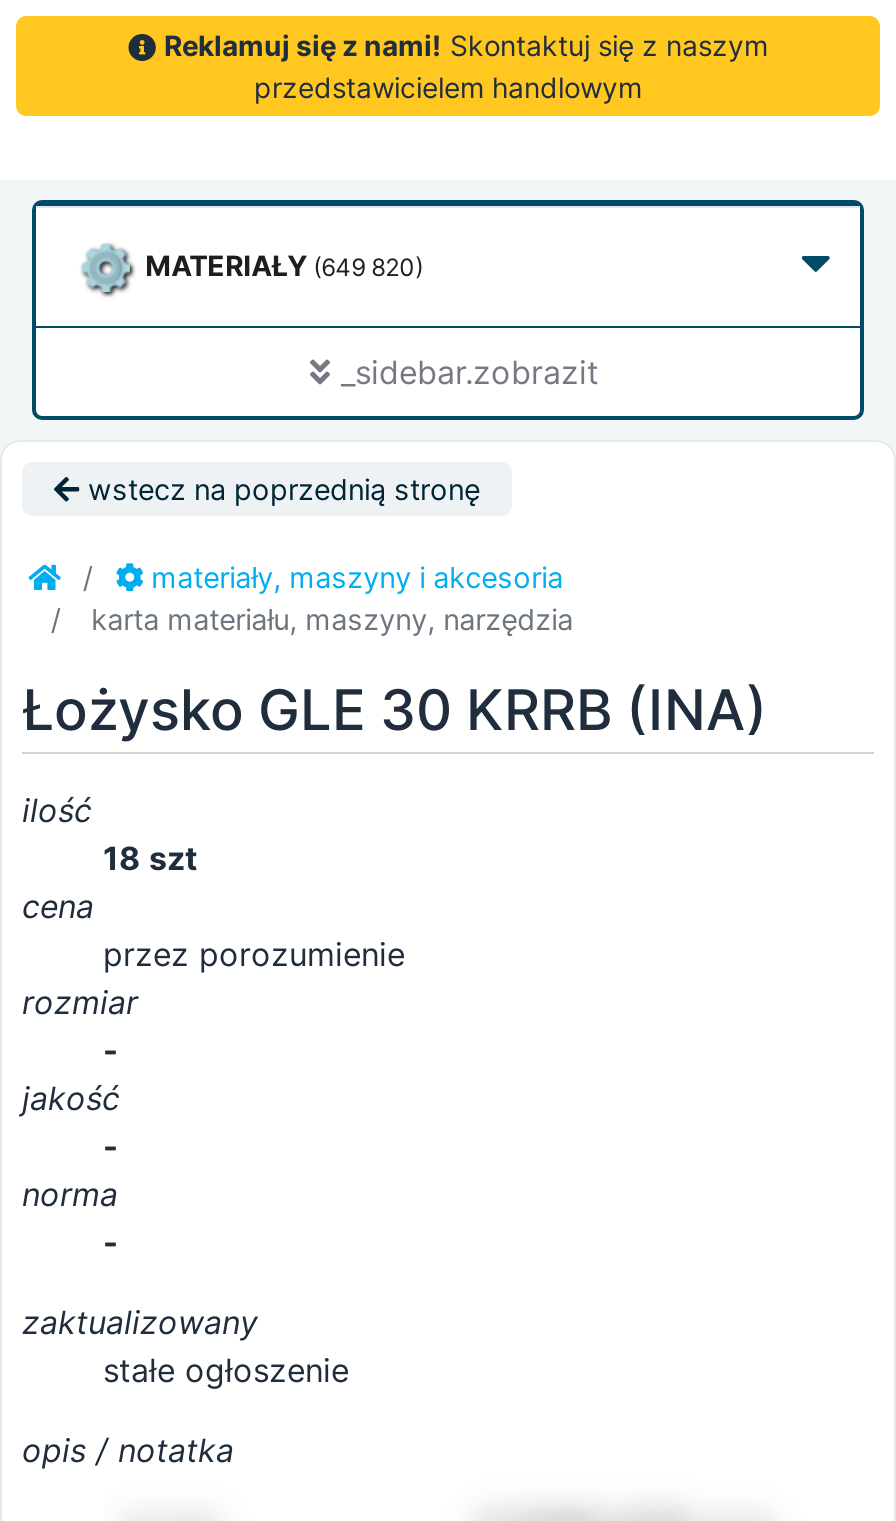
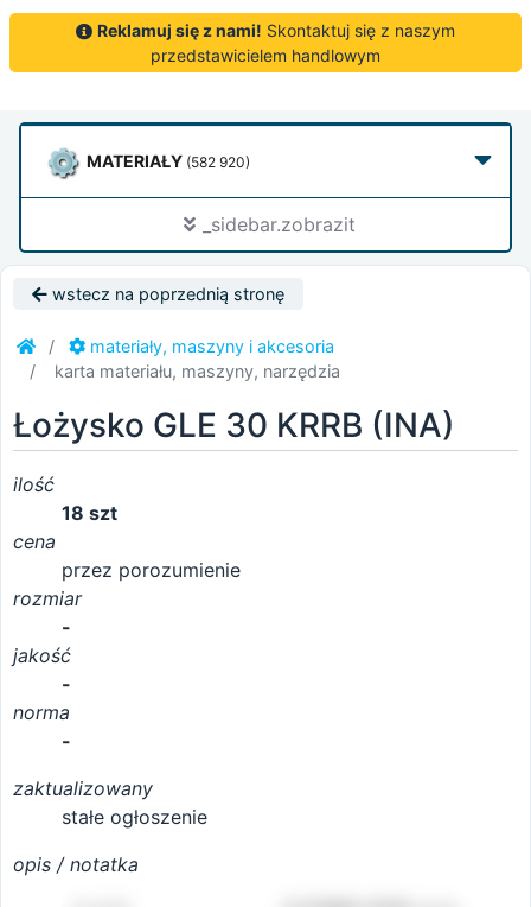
- MATERIAŁY (649 820)
+ MATERIAŁY (582 920)
